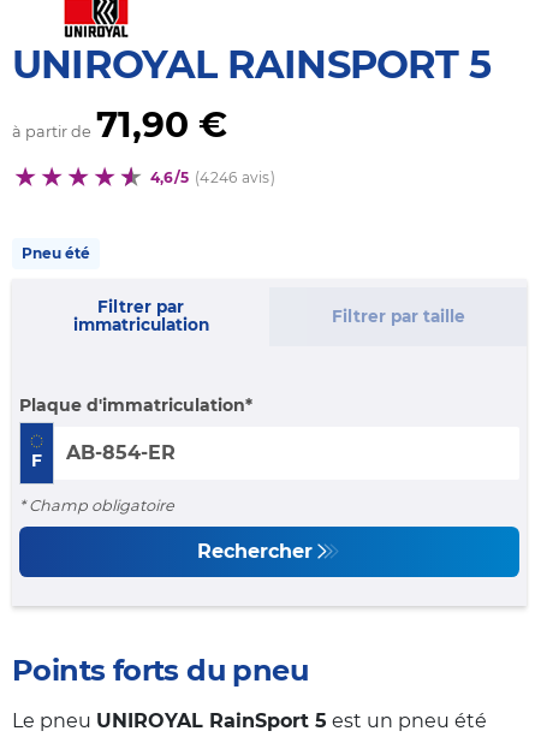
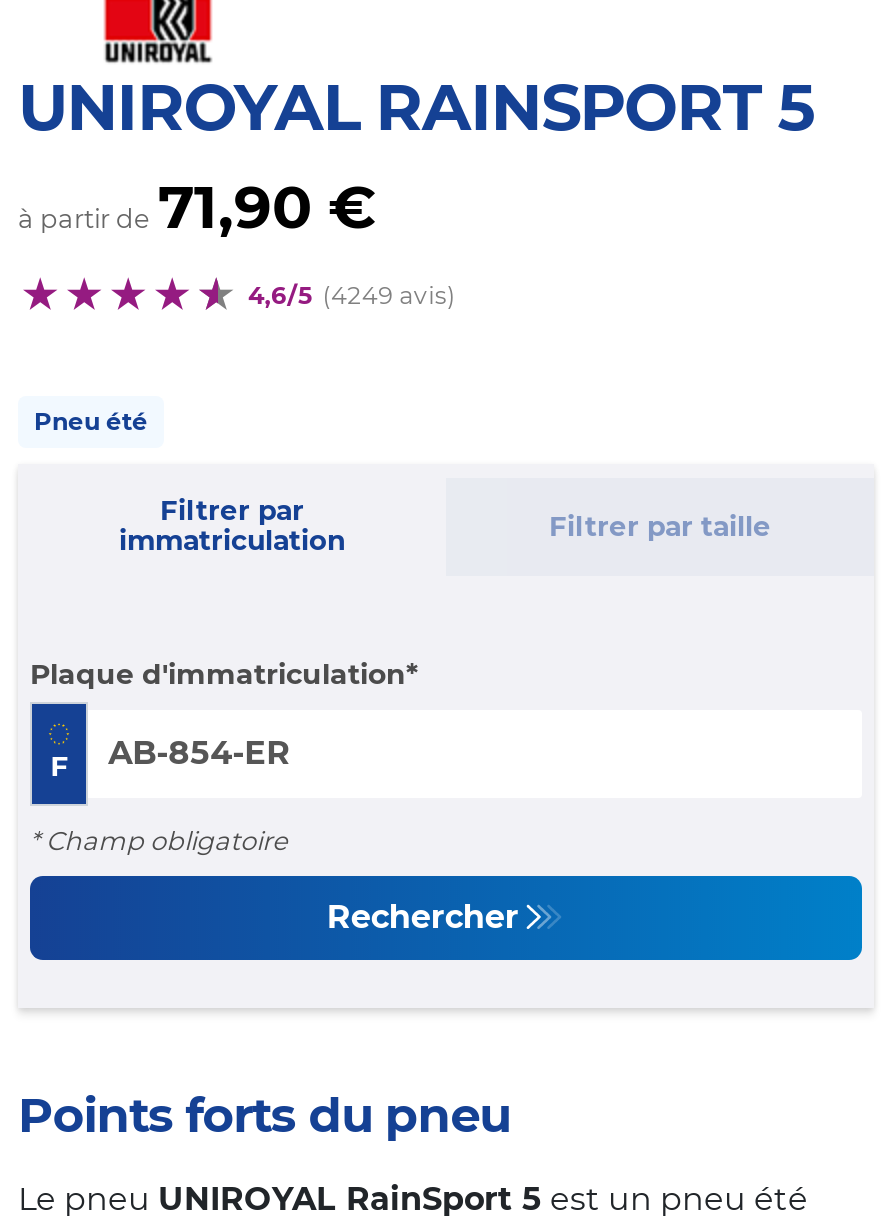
- 4,6/5 (4246 avis)
+ 4,6/5 (4249 avis)
